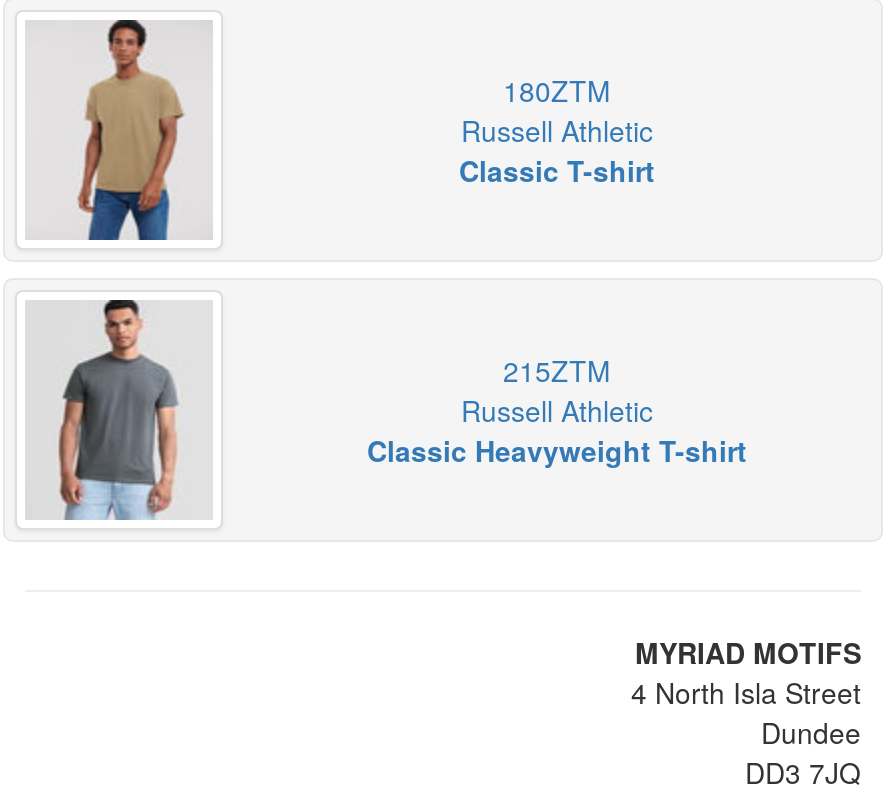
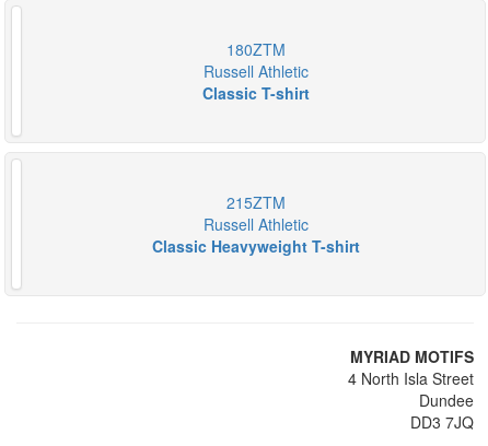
- [image]

- [image]
